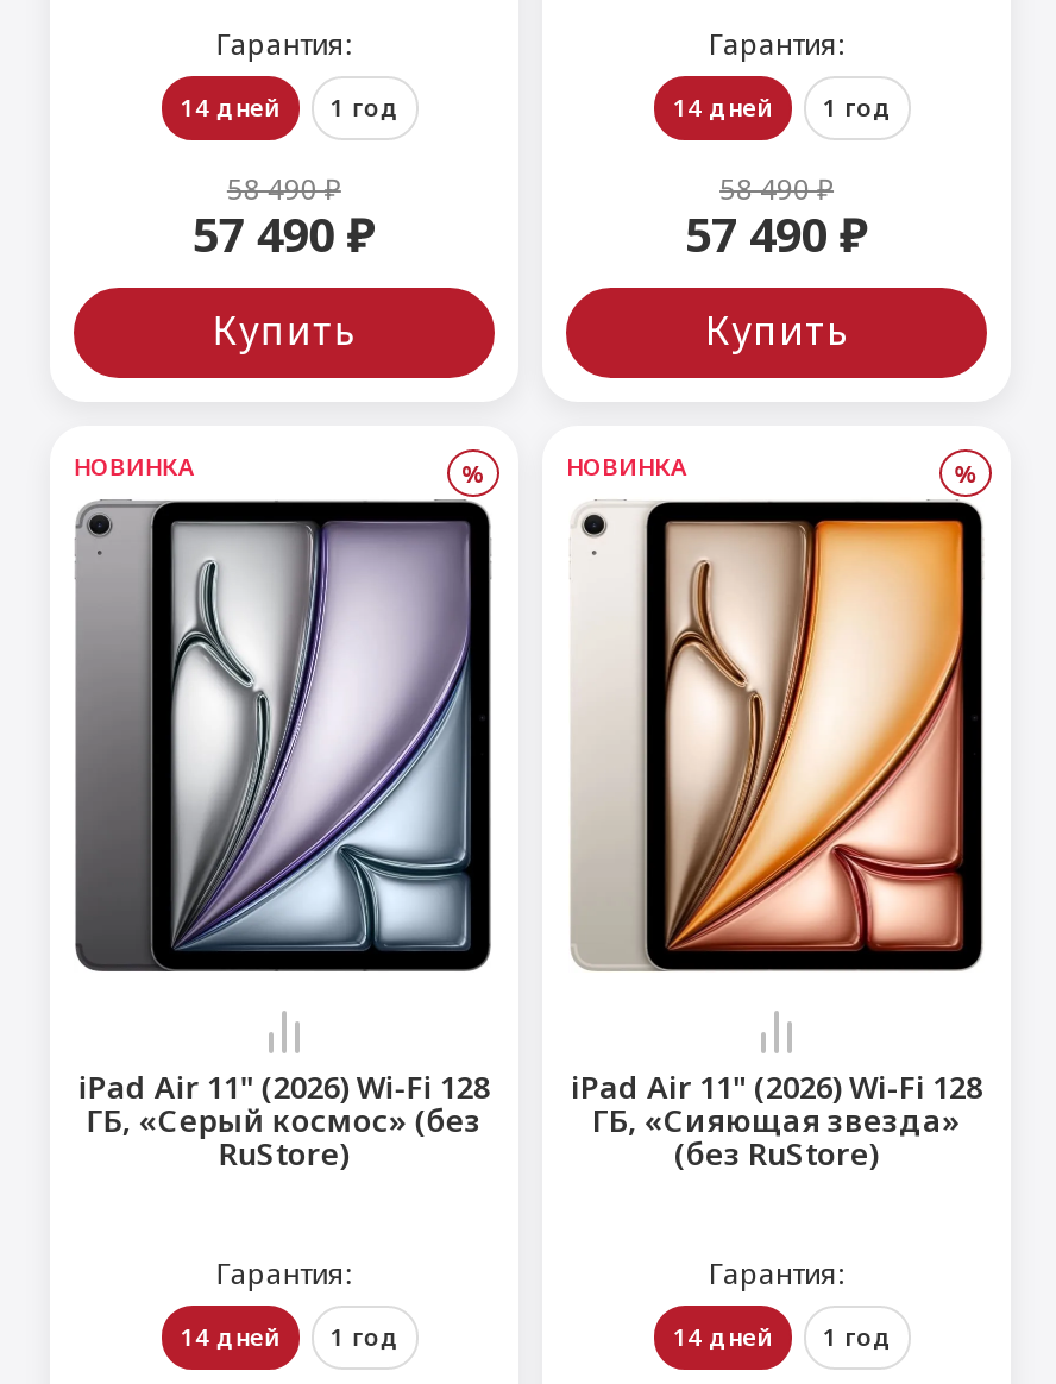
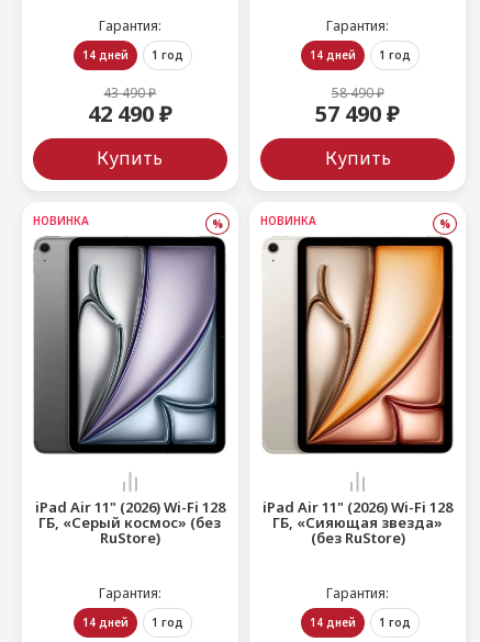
- 58 490 ₽
+ 43 490 ₽

- 57 490 ₽
+ 42 490 ₽
